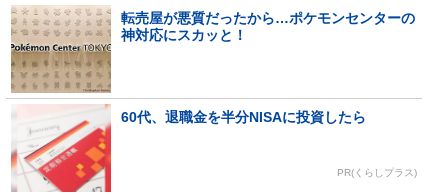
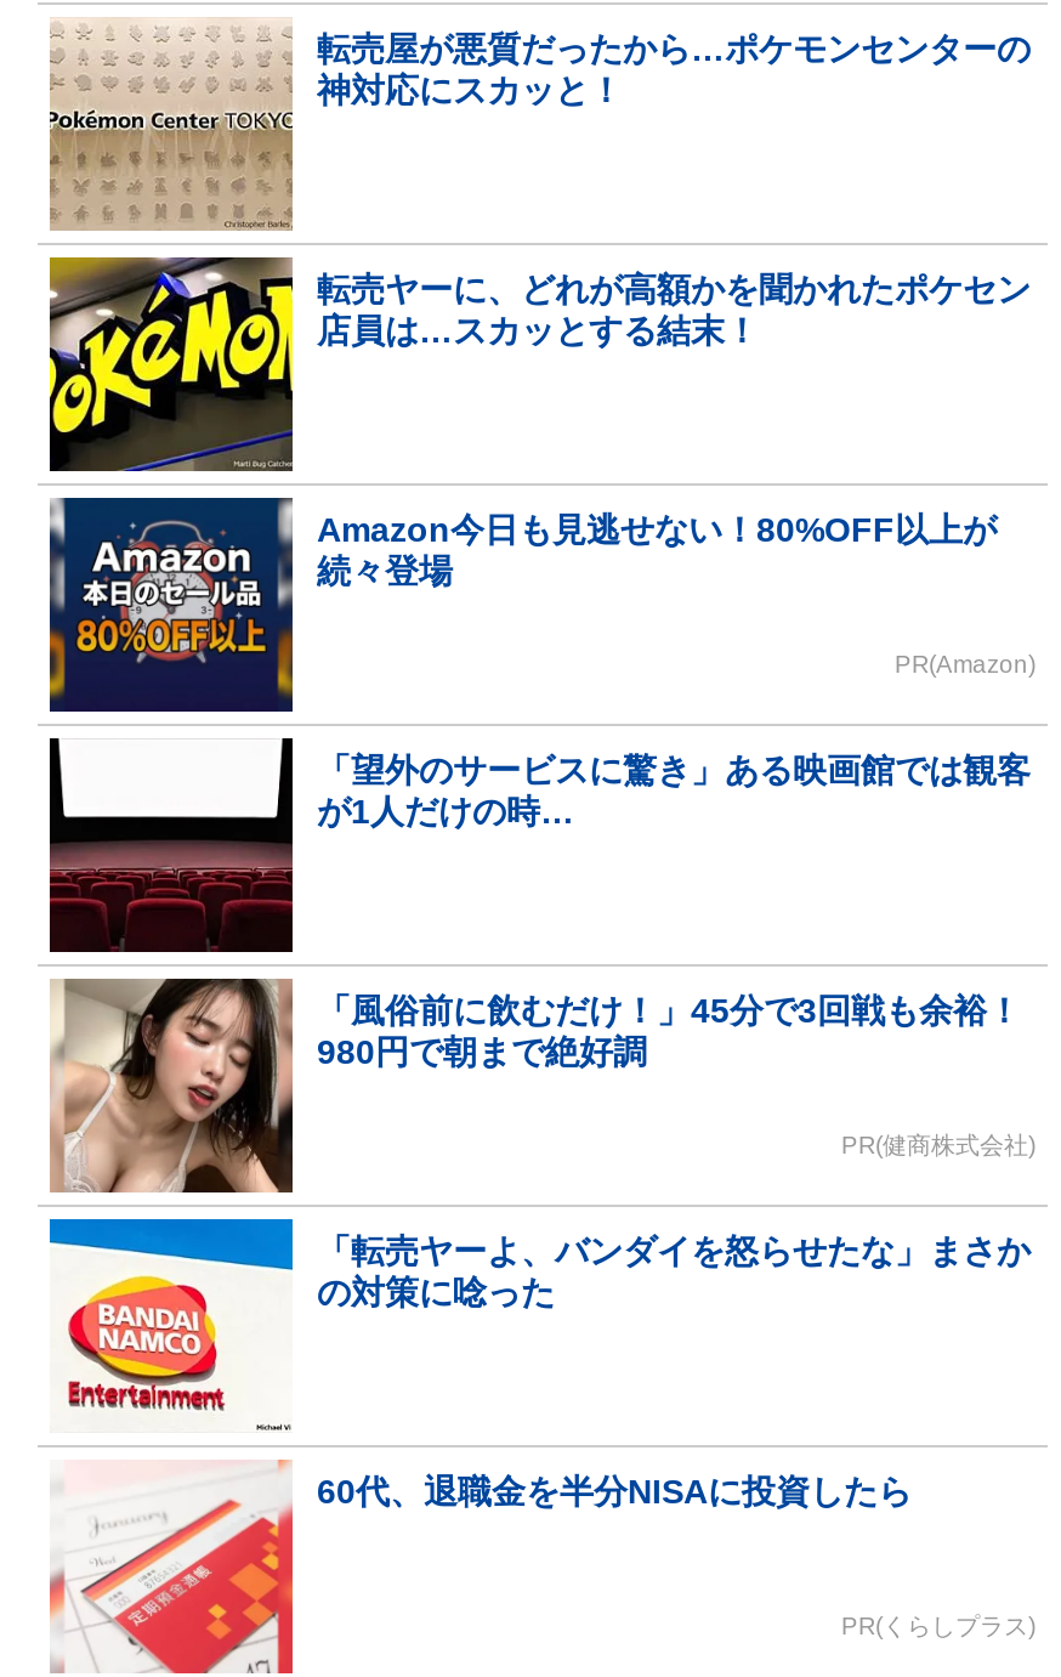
+ [image]
+ 転売ヤーに、どれが高額かを聞かれたポケセン
+ 店員は…スカッとする結末！

+ [image]
+ Amazon今日も見逃せない！80%OFF以上が
+ 続々登場
+ PR(Amazon)
+ 「望外のサービスに驚き」ある映画館では観客
+ が1人だけの時…

+ [image]
+ 「風俗前に飲むだけ！」45分で3回戦も余裕！
+ 980円で朝まで絶好調
+ PR(健商株式会社)
+ 「転売ヤーよ、バンダイを怒らせたな」まさか
+ の対策に唸った

+ [image]

+ [image]
